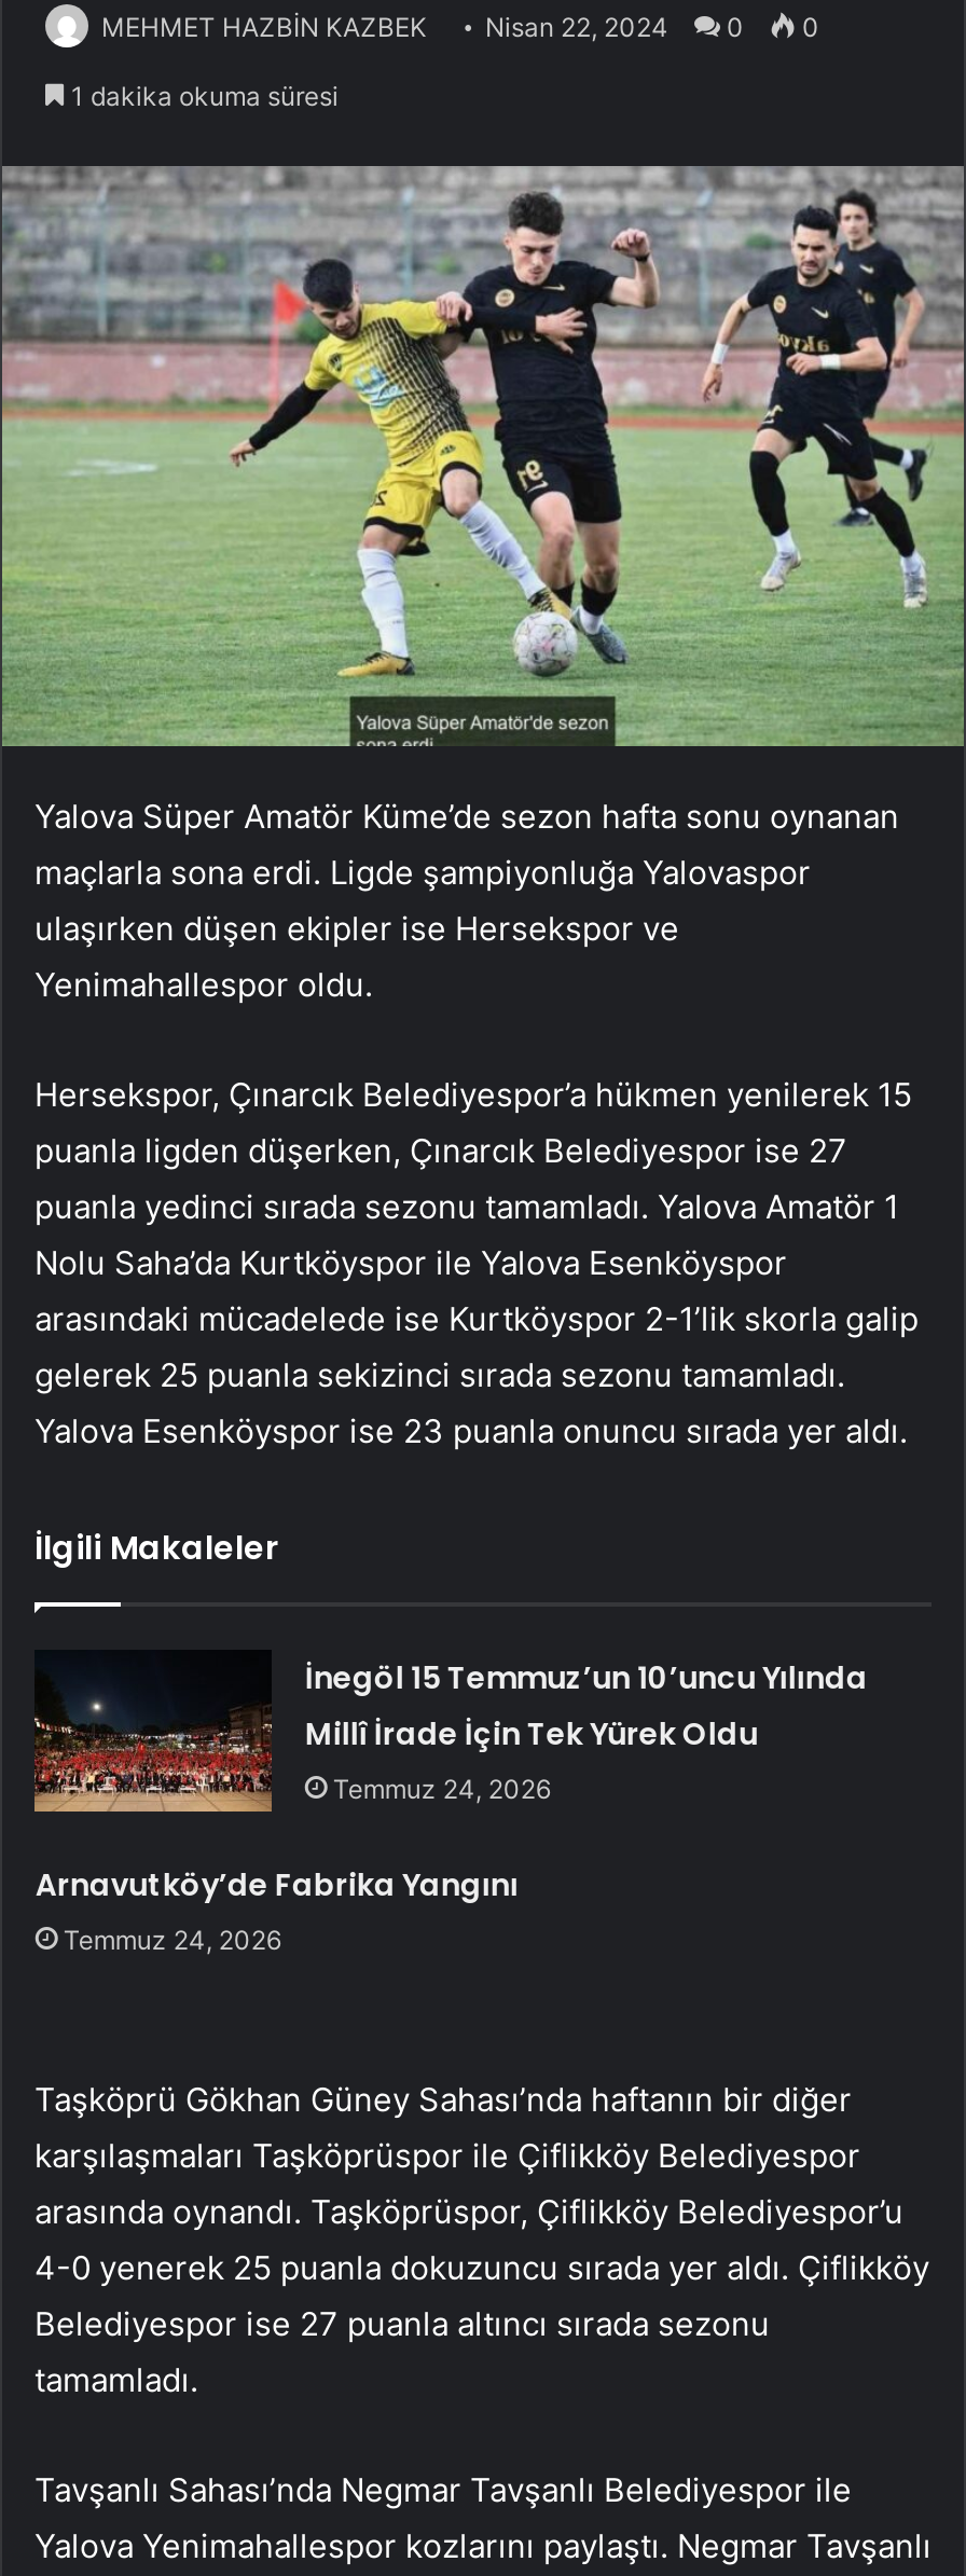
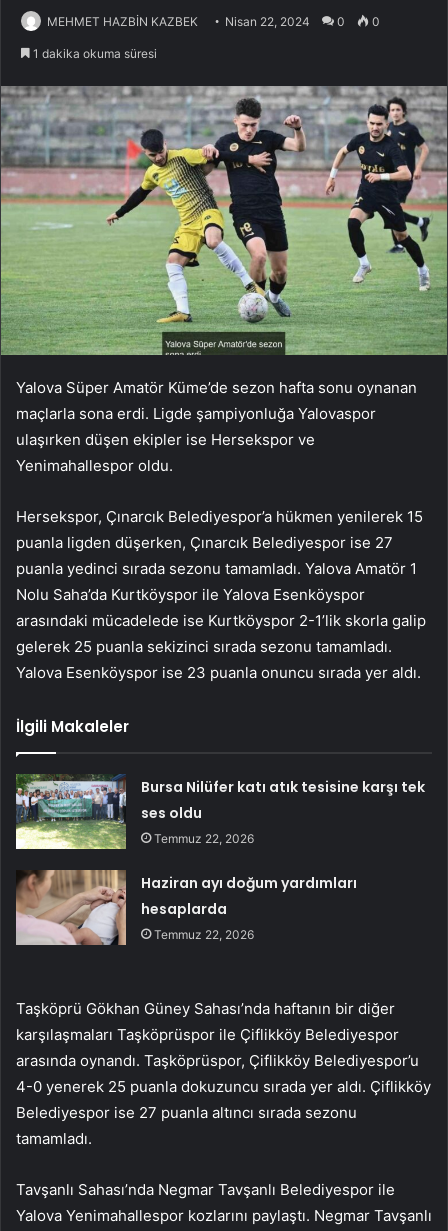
- [image]
- İnegöl 15 Temmuz’un 10’uncu Yılında
- Millî İrade İçin Tek Yürek Oldu
- Temmuz 24, 2026
+ [image]
+ Bursa Nilüfer katı atık tesisine karşı tek
+ ses oldu
+ Temmuz 22, 2026

- Arnavutköy’de Fabrika Yangını
- Temmuz 24, 2026
+ Haziran ayı doğum yardımları
+ hesaplarda
+ Temmuz 22, 2026
